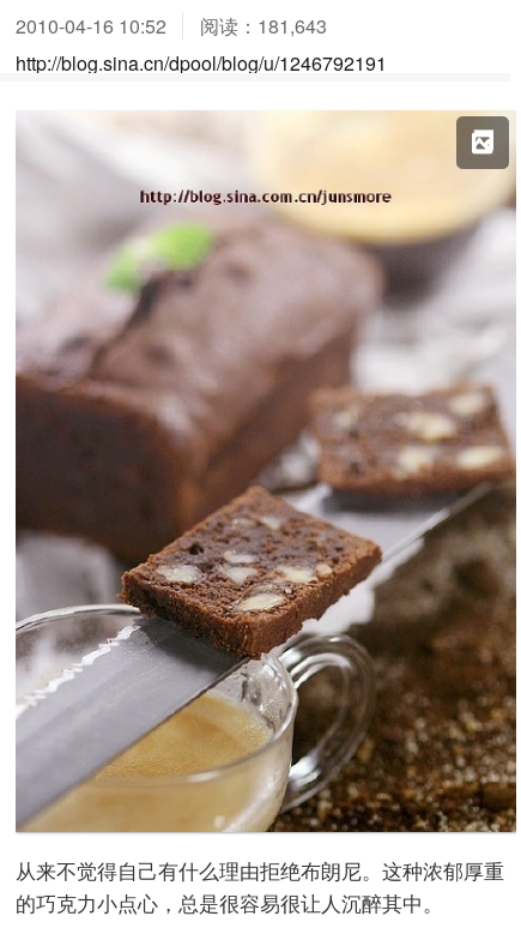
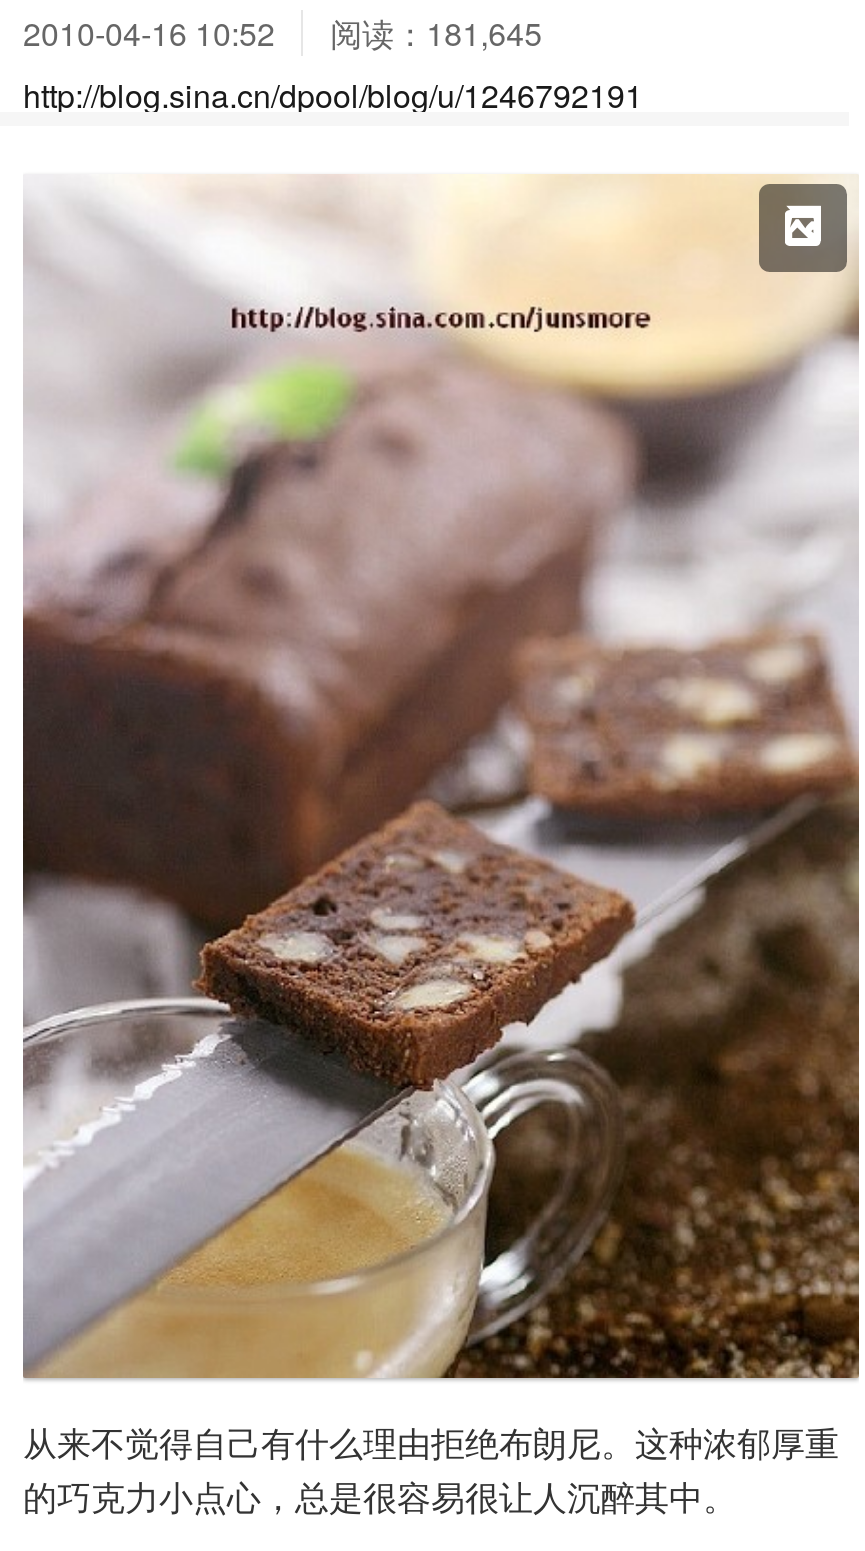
- 2010-04-16 10:52 阅读：181,643
+ 2010-04-16 10:52 阅读：181,645
